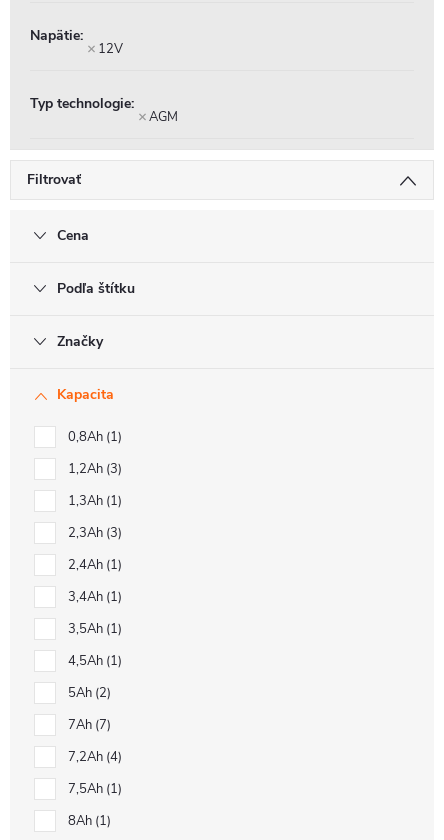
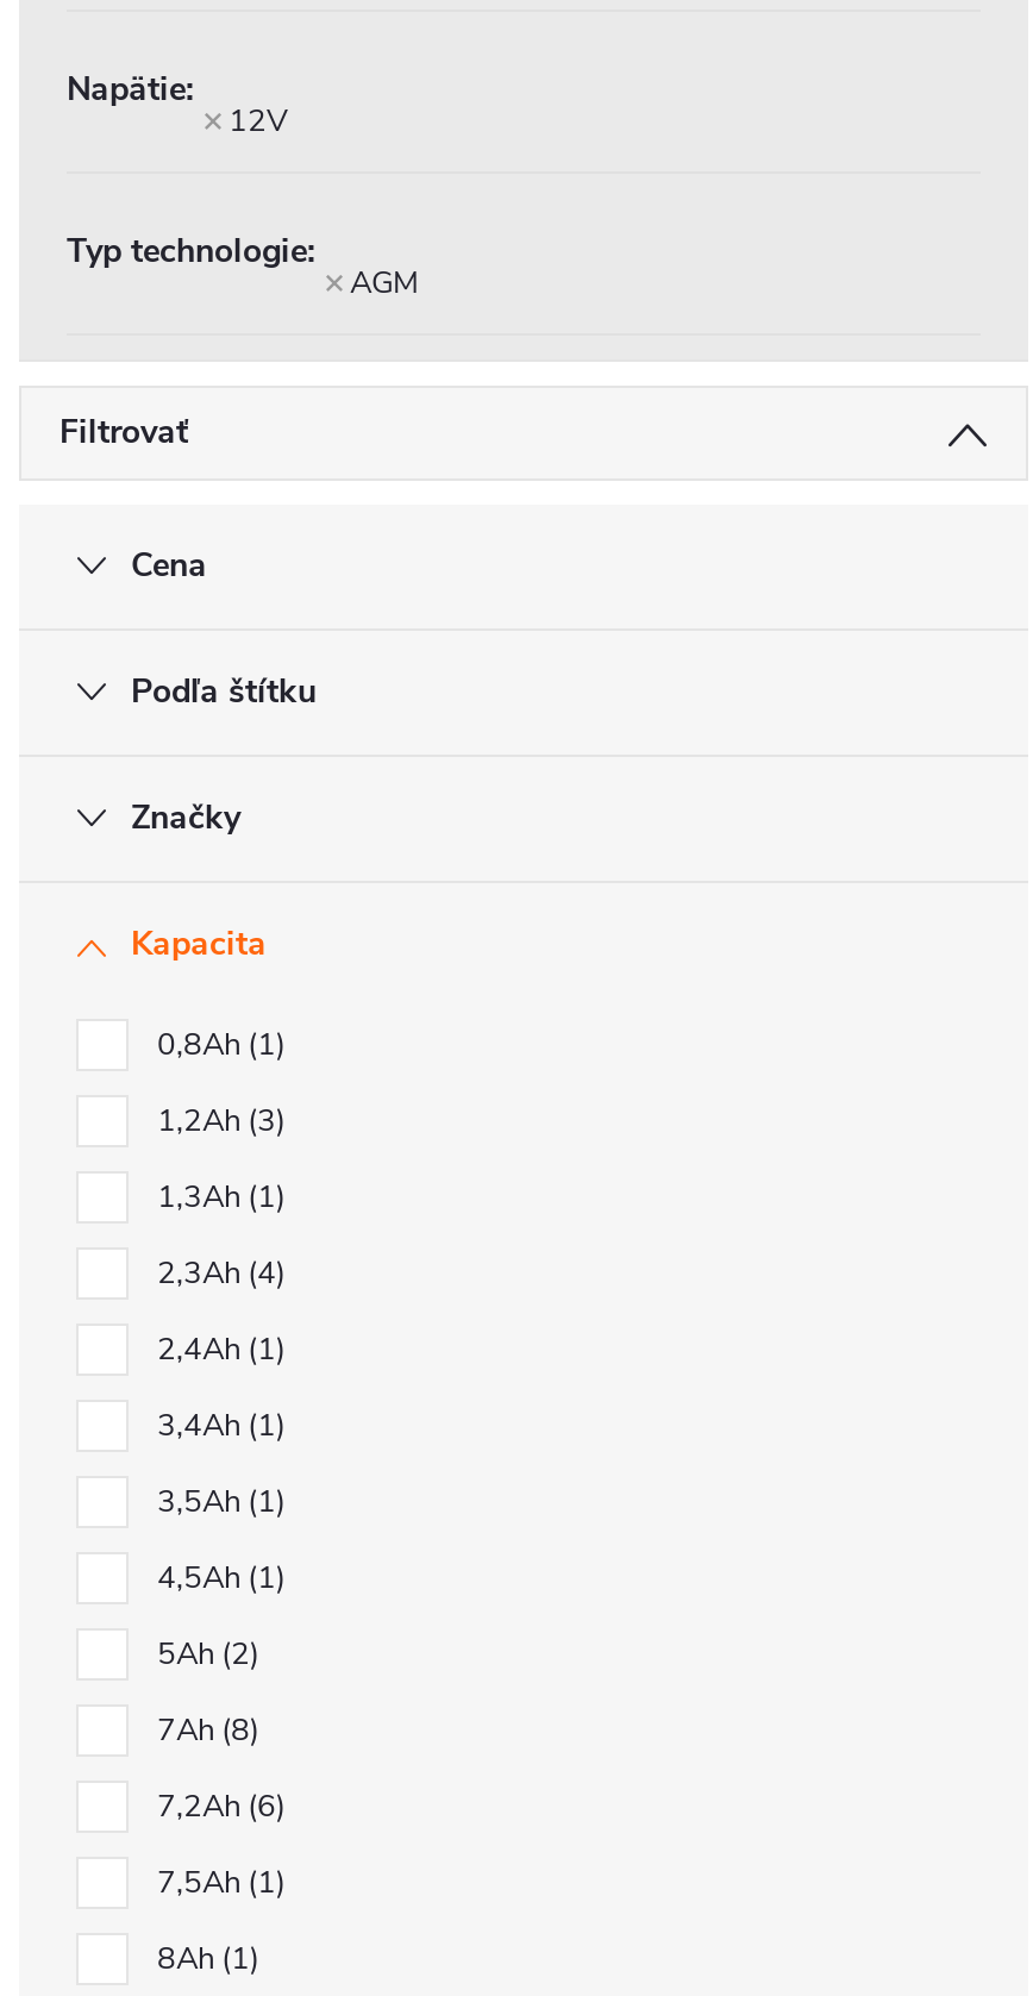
- 2,3Ah 3
+ 2,3Ah 4

- 7Ah 7
+ 7Ah 8

- 7,2Ah 4
+ 7,2Ah 6
